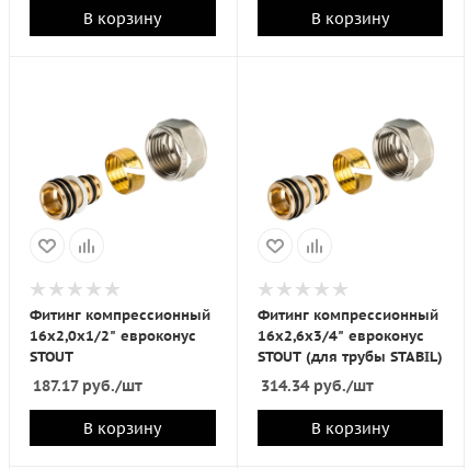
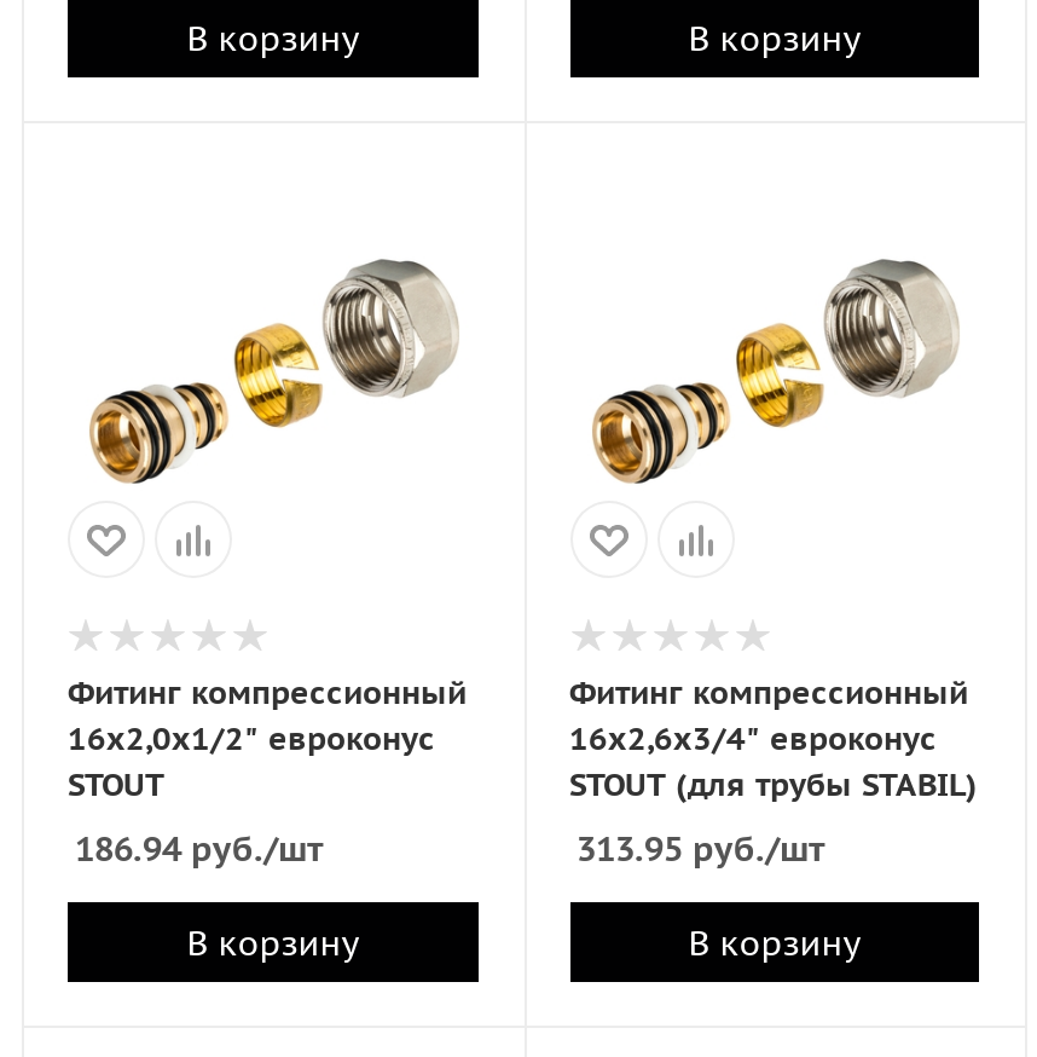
- 187.17 руб./шт
+ 186.94 руб./шт

- 314.34 руб./шт
+ 313.95 руб./шт
